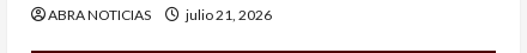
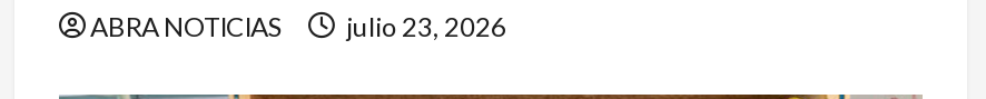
- ABRA NOTICIAS julio 21, 2026
+ ABRA NOTICIAS julio 23, 2026
